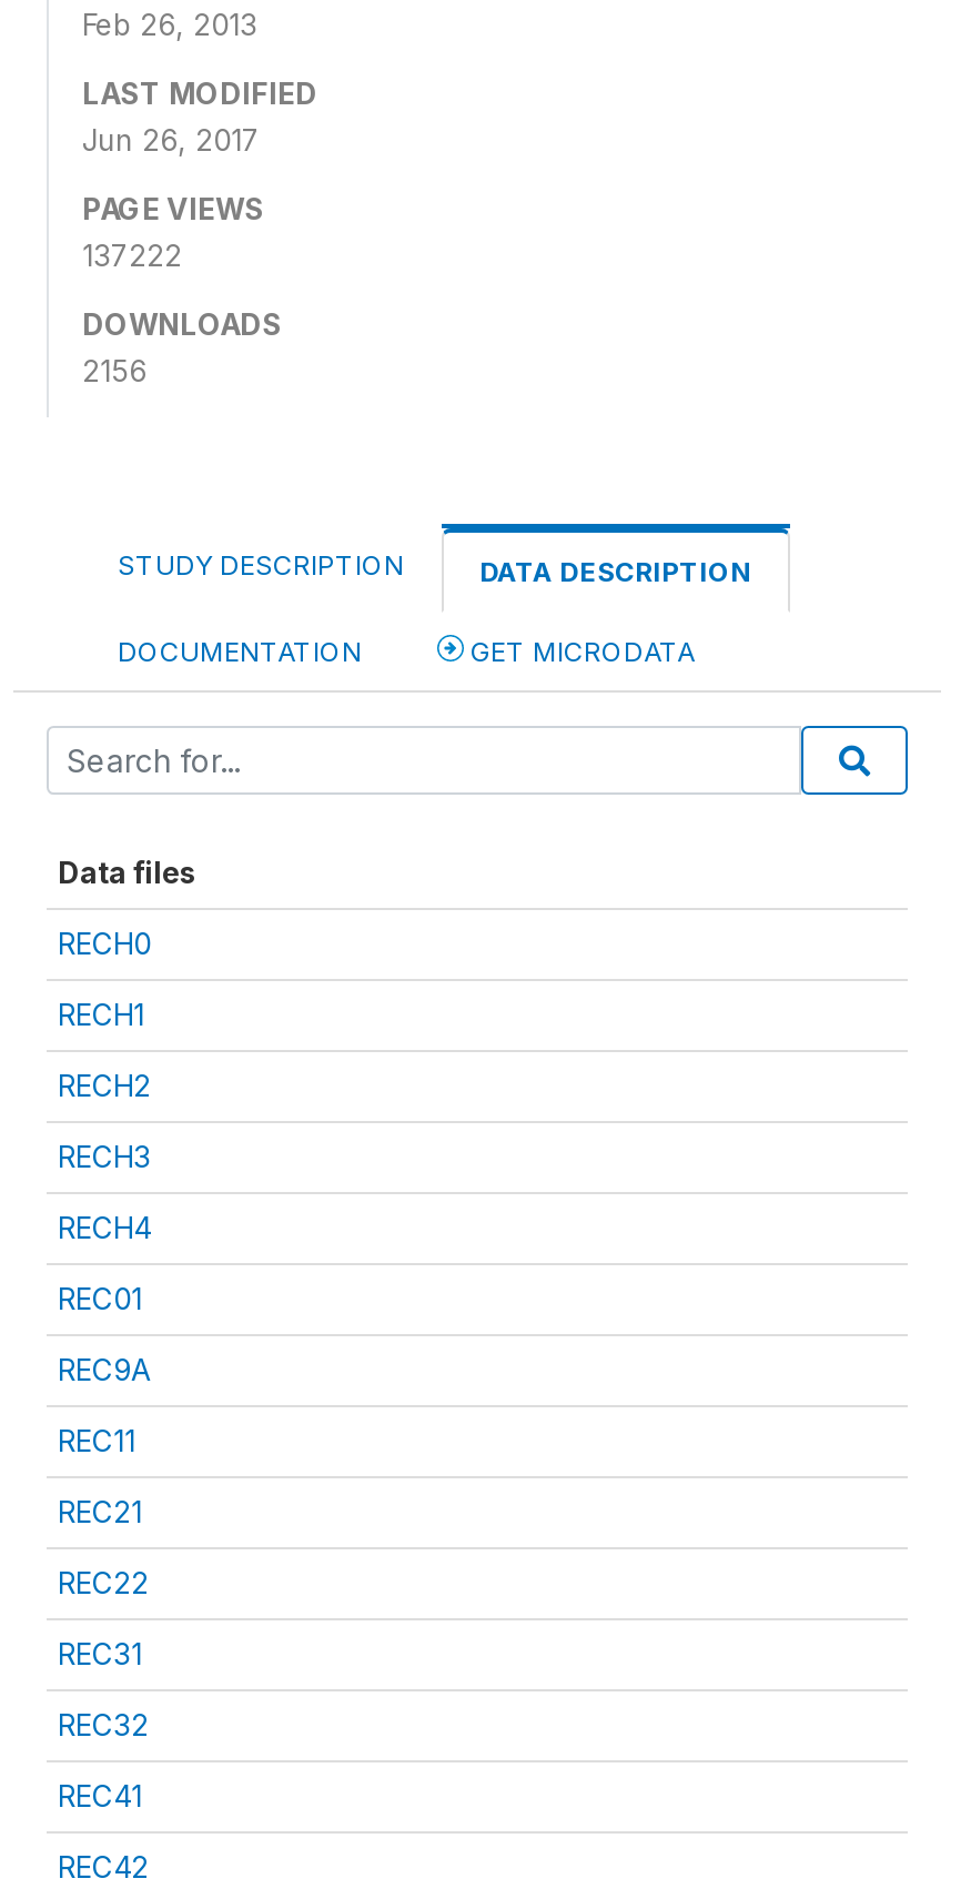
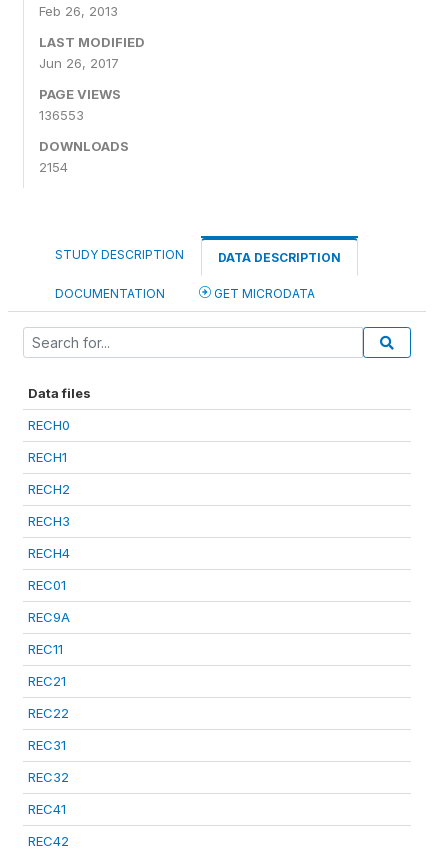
- 137222
+ 136553

- 2156
+ 2154
